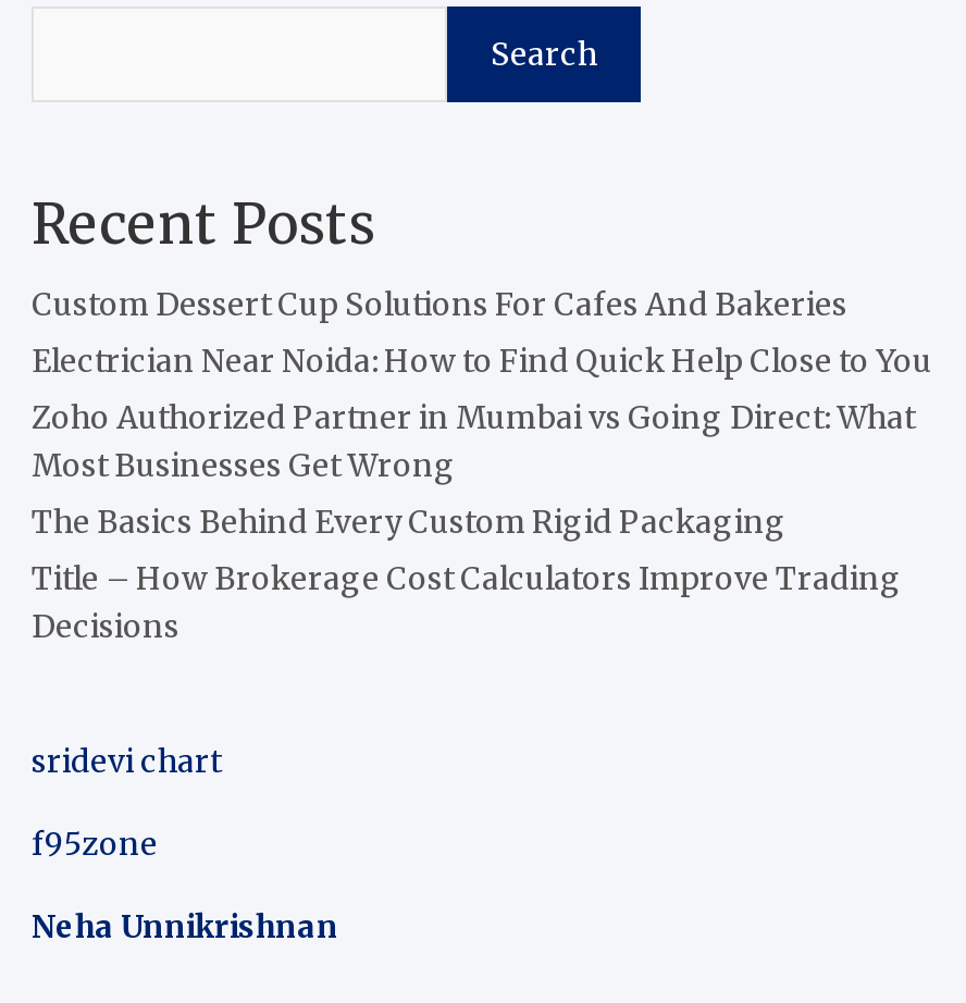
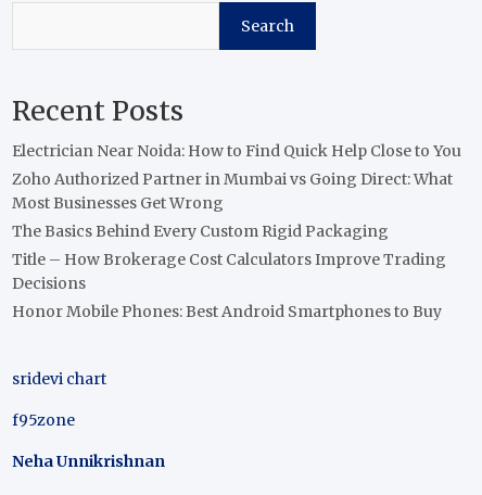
- Custom Dessert Cup Solutions For Cafes And Bakeries

moved up: Electrician Near Noida: How to Find Quick Help Close to You | Zoho Authorized Partner in Mumbai vs Going Direct: What | Most Businesses Get Wrong | The Basics Behind Every Custom Rigid Packaging | Title – How Brokerage Cost Calculators Improve Trading | Decisions

+ Honor Mobile Phones: Best Android Smartphones to Buy
